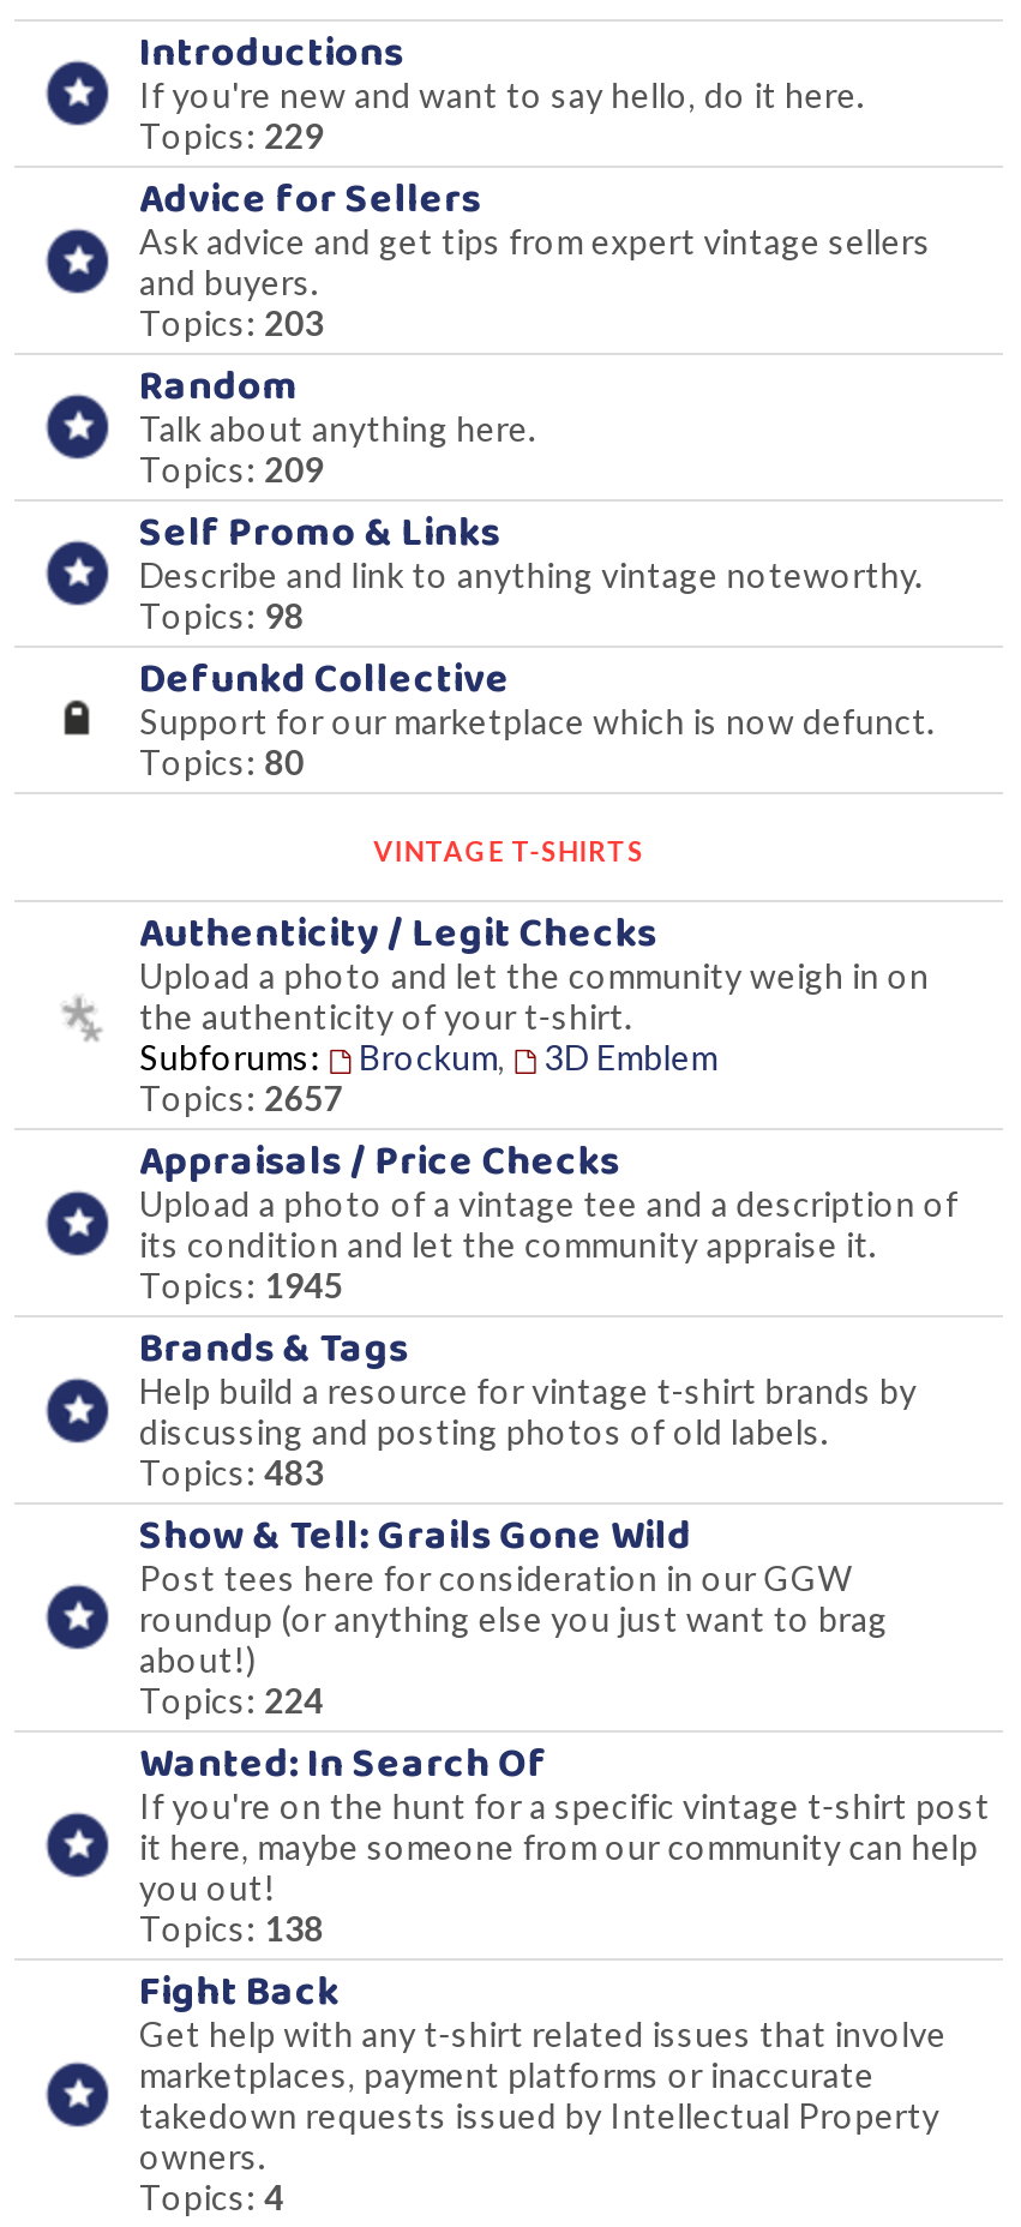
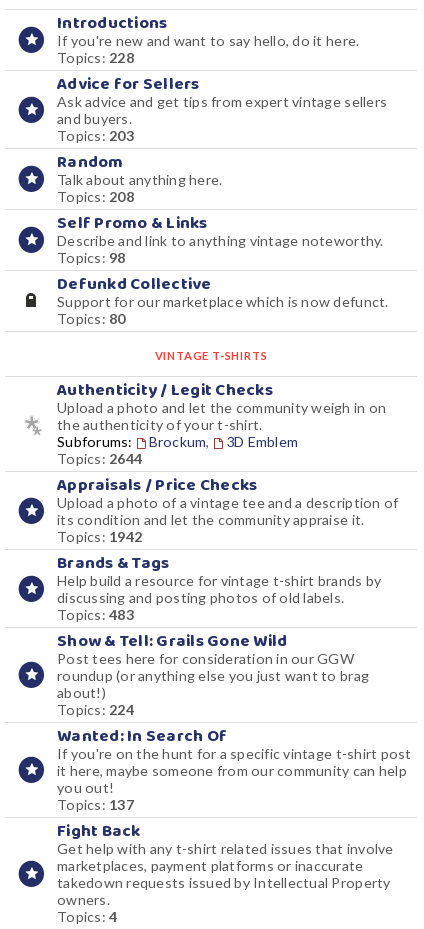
- Topics: 229
+ Topics: 228

- Topics: 209
+ Topics: 208

- Topics: 2657
+ Topics: 2644

- Topics: 1945
+ Topics: 1942

- Topics: 138
+ Topics: 137
